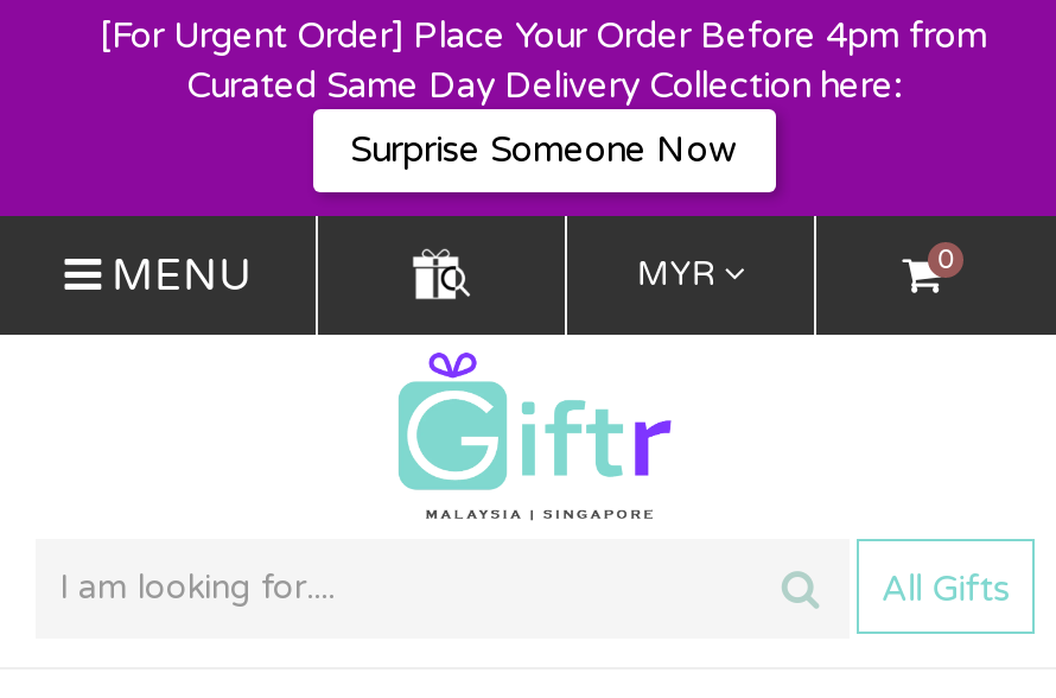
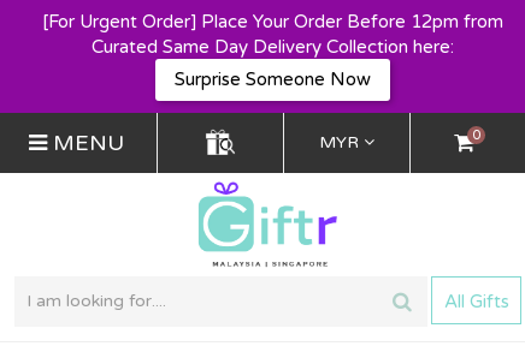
- [For Urgent Order] Place Your Order Before 4pm from
+ [For Urgent Order] Place Your Order Before 12pm from
